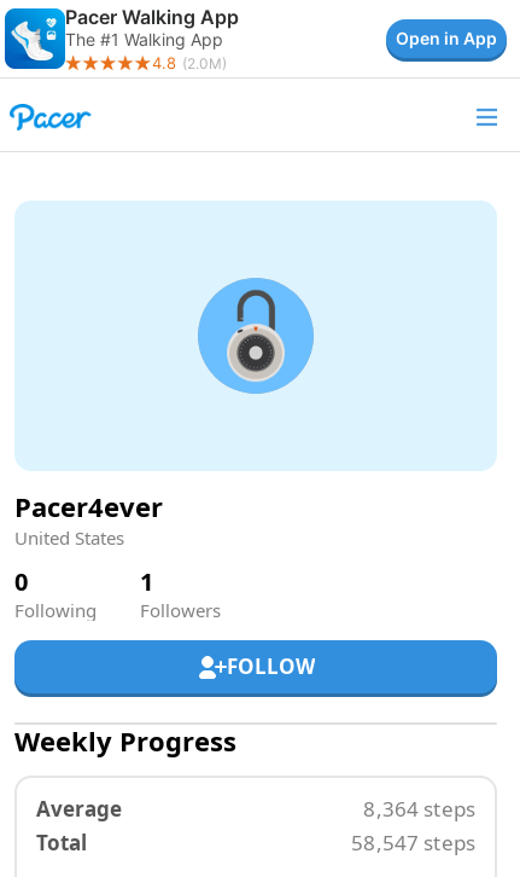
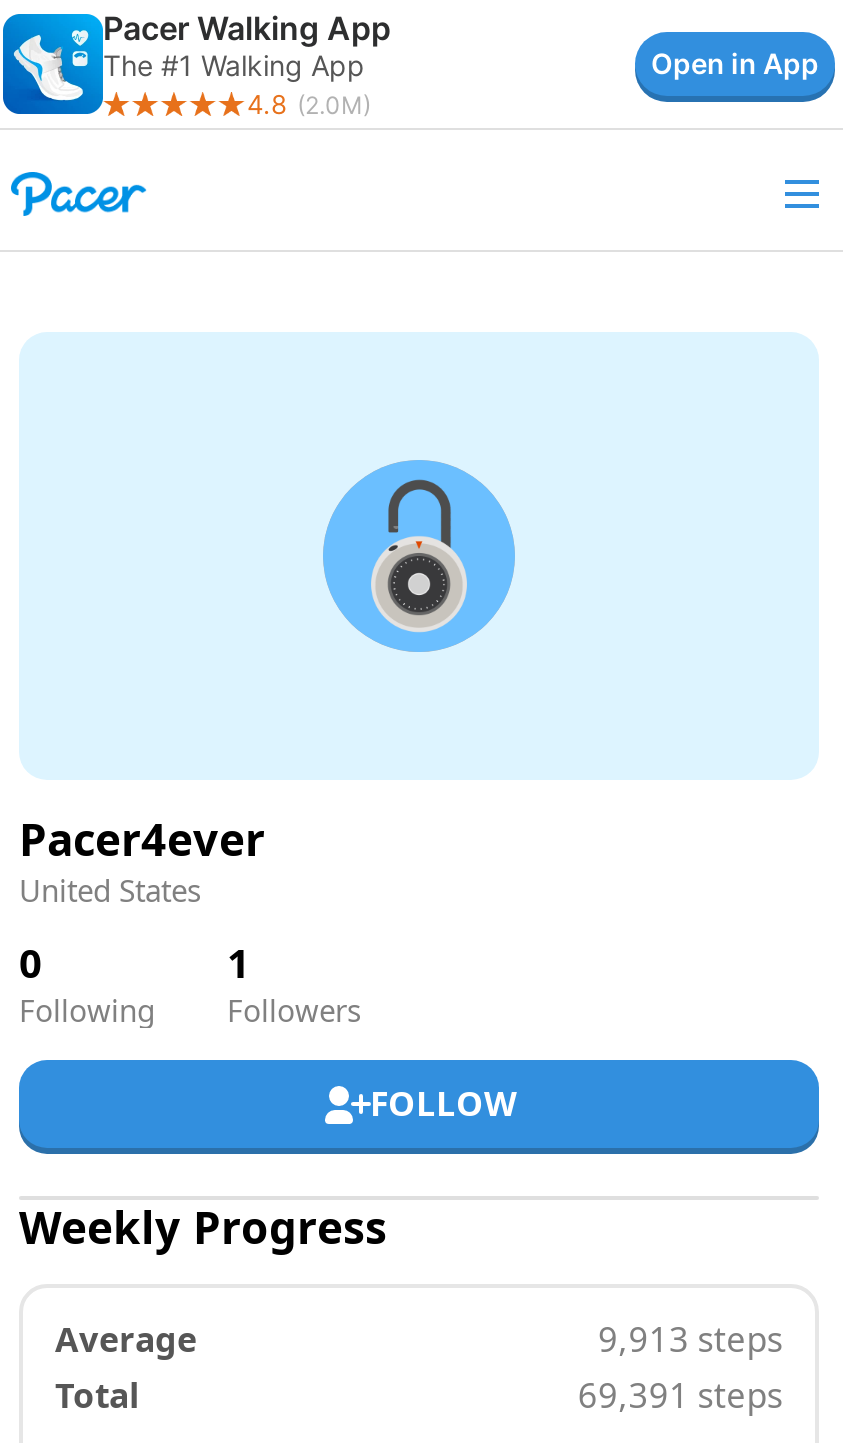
- 8,364 steps
+ 9,913 steps

- 58,547 steps
+ 69,391 steps
